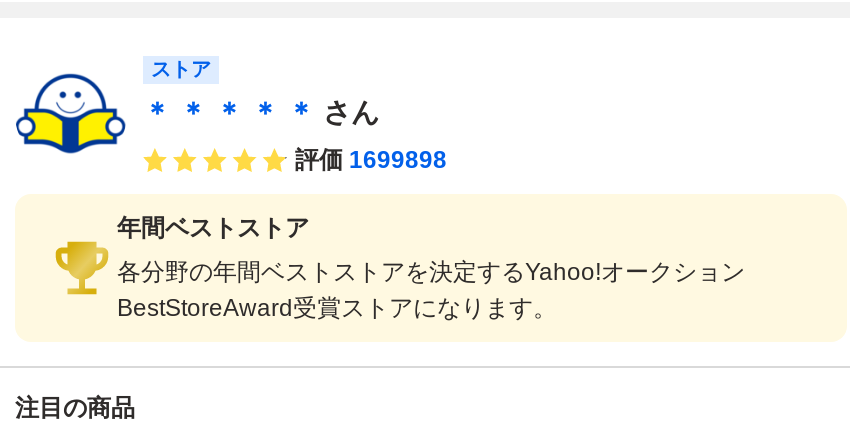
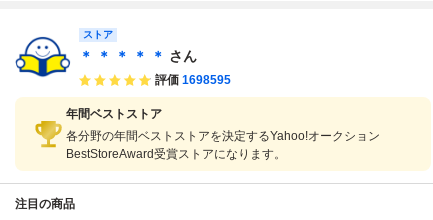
- 評価 1699898
+ 評価 1698595
